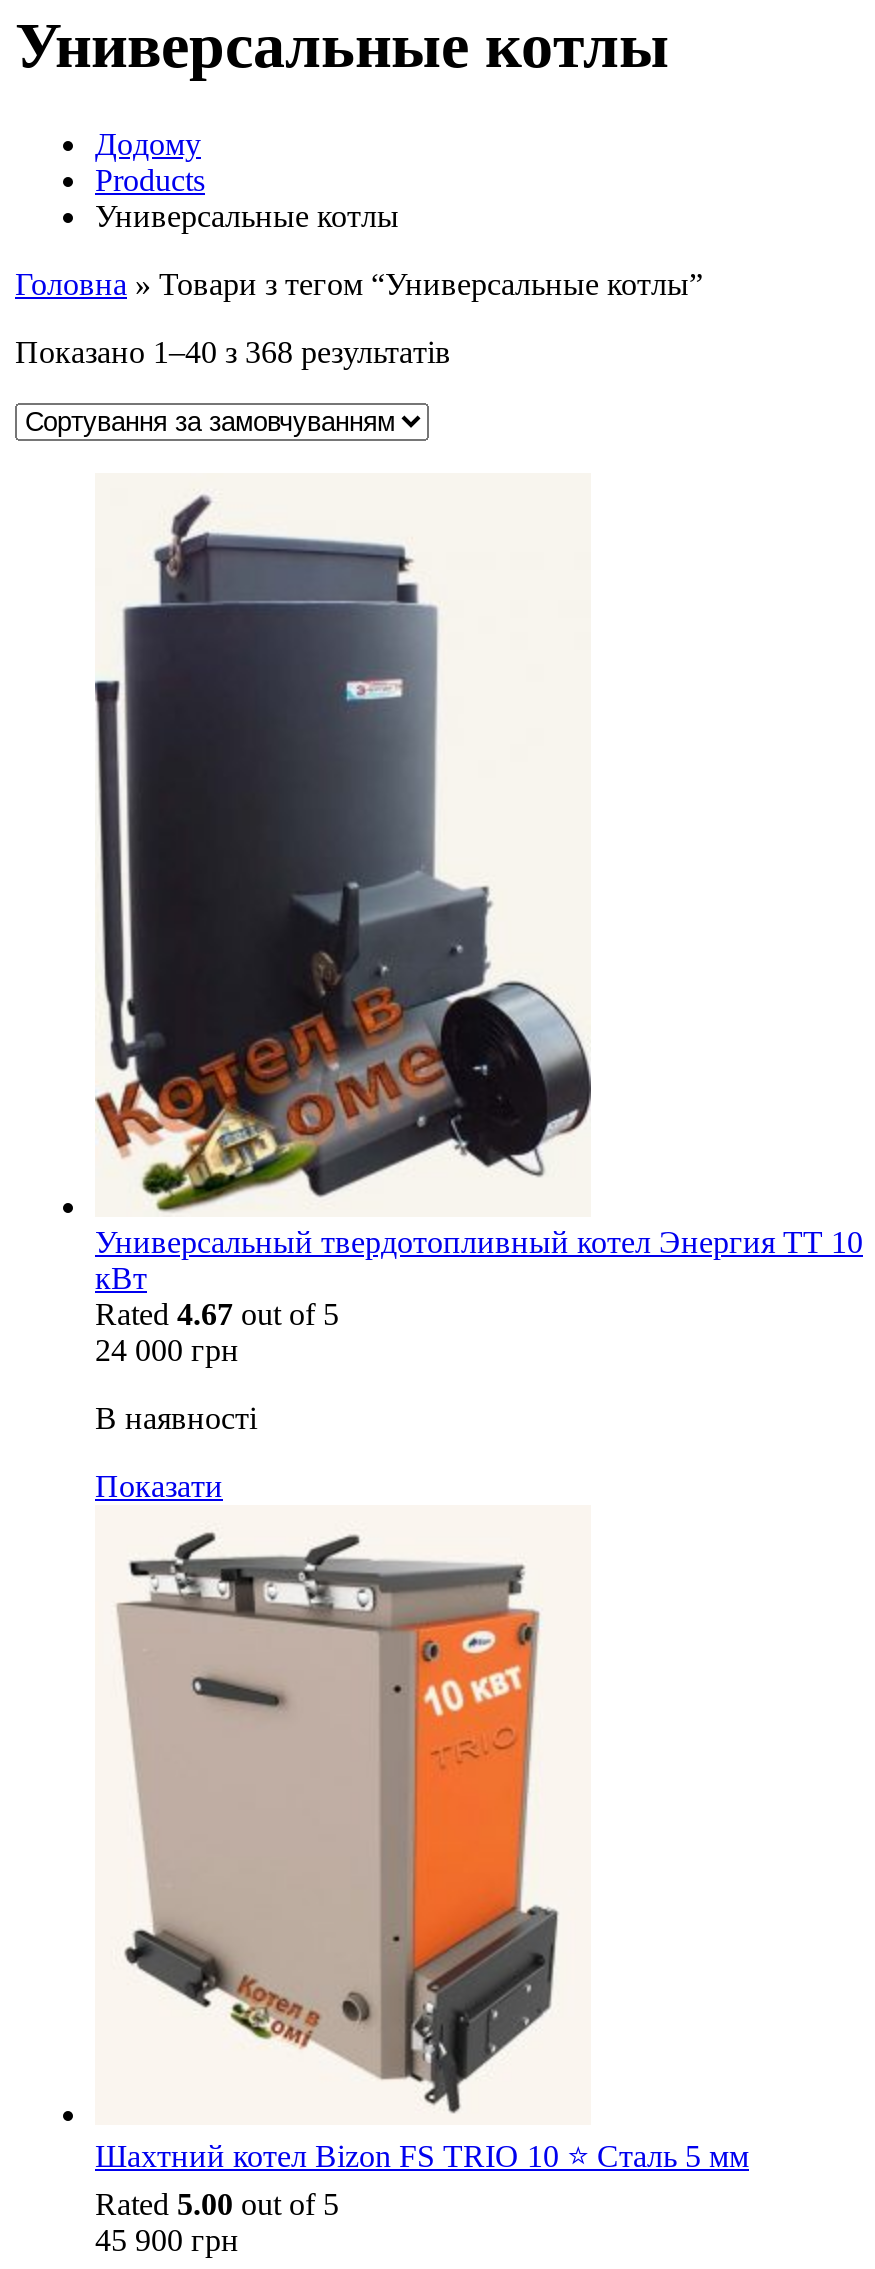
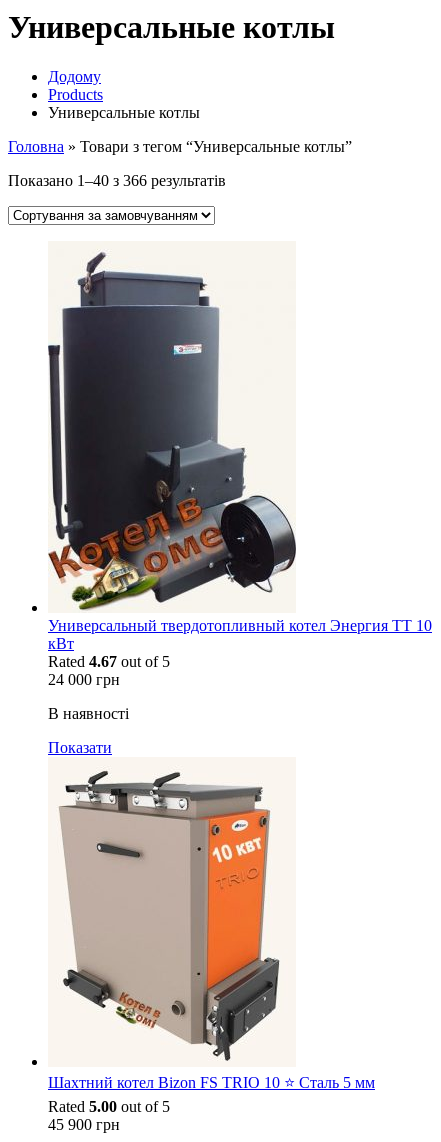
- Показано 1–40 з 368 результатів
+ Показано 1–40 з 366 результатів
